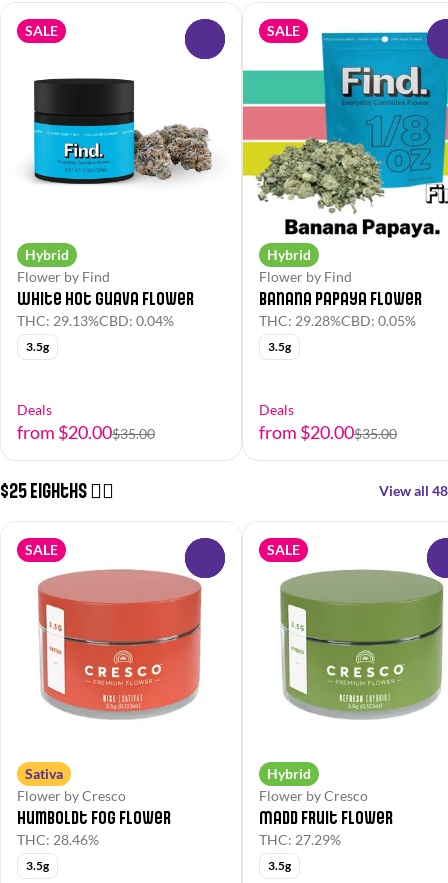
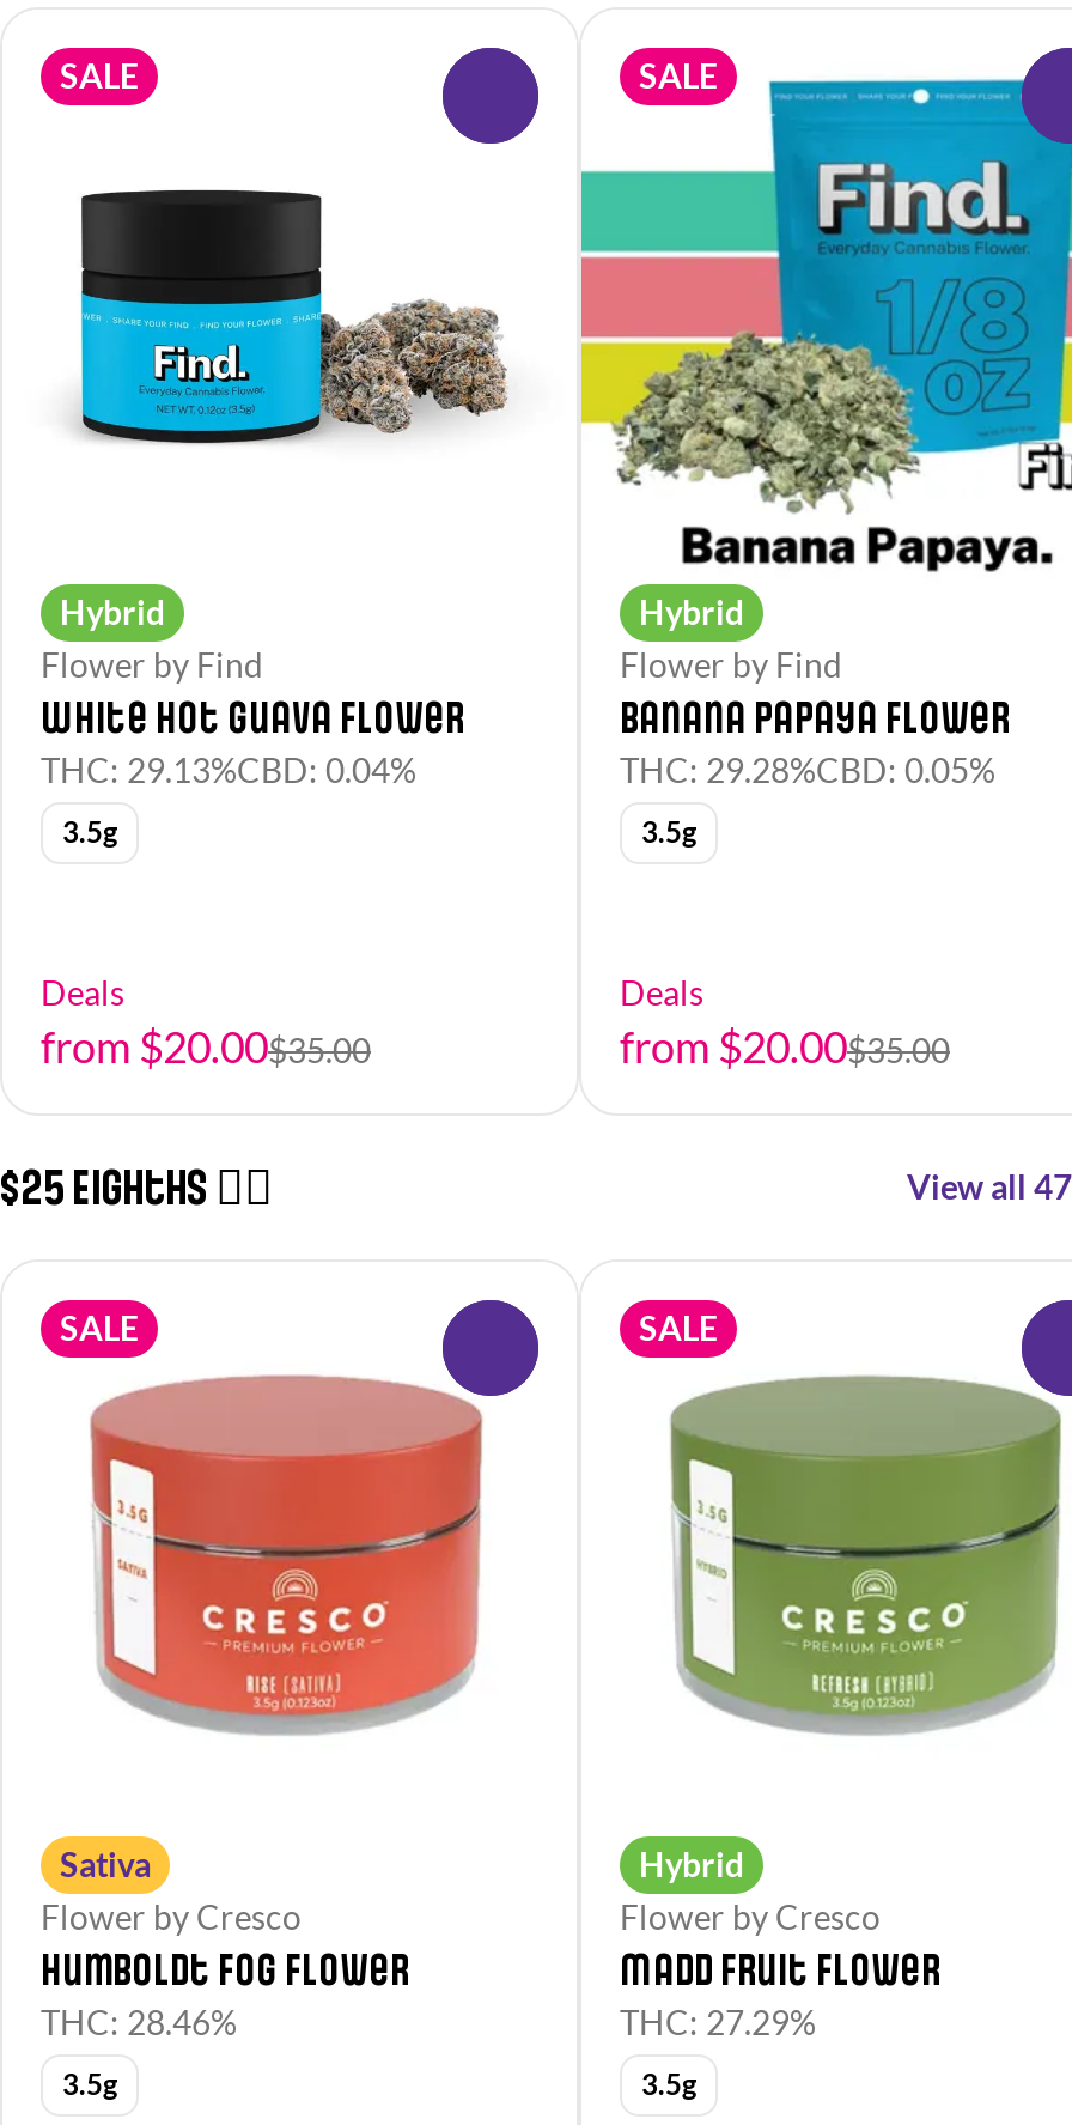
- View all 48
+ View all 47
